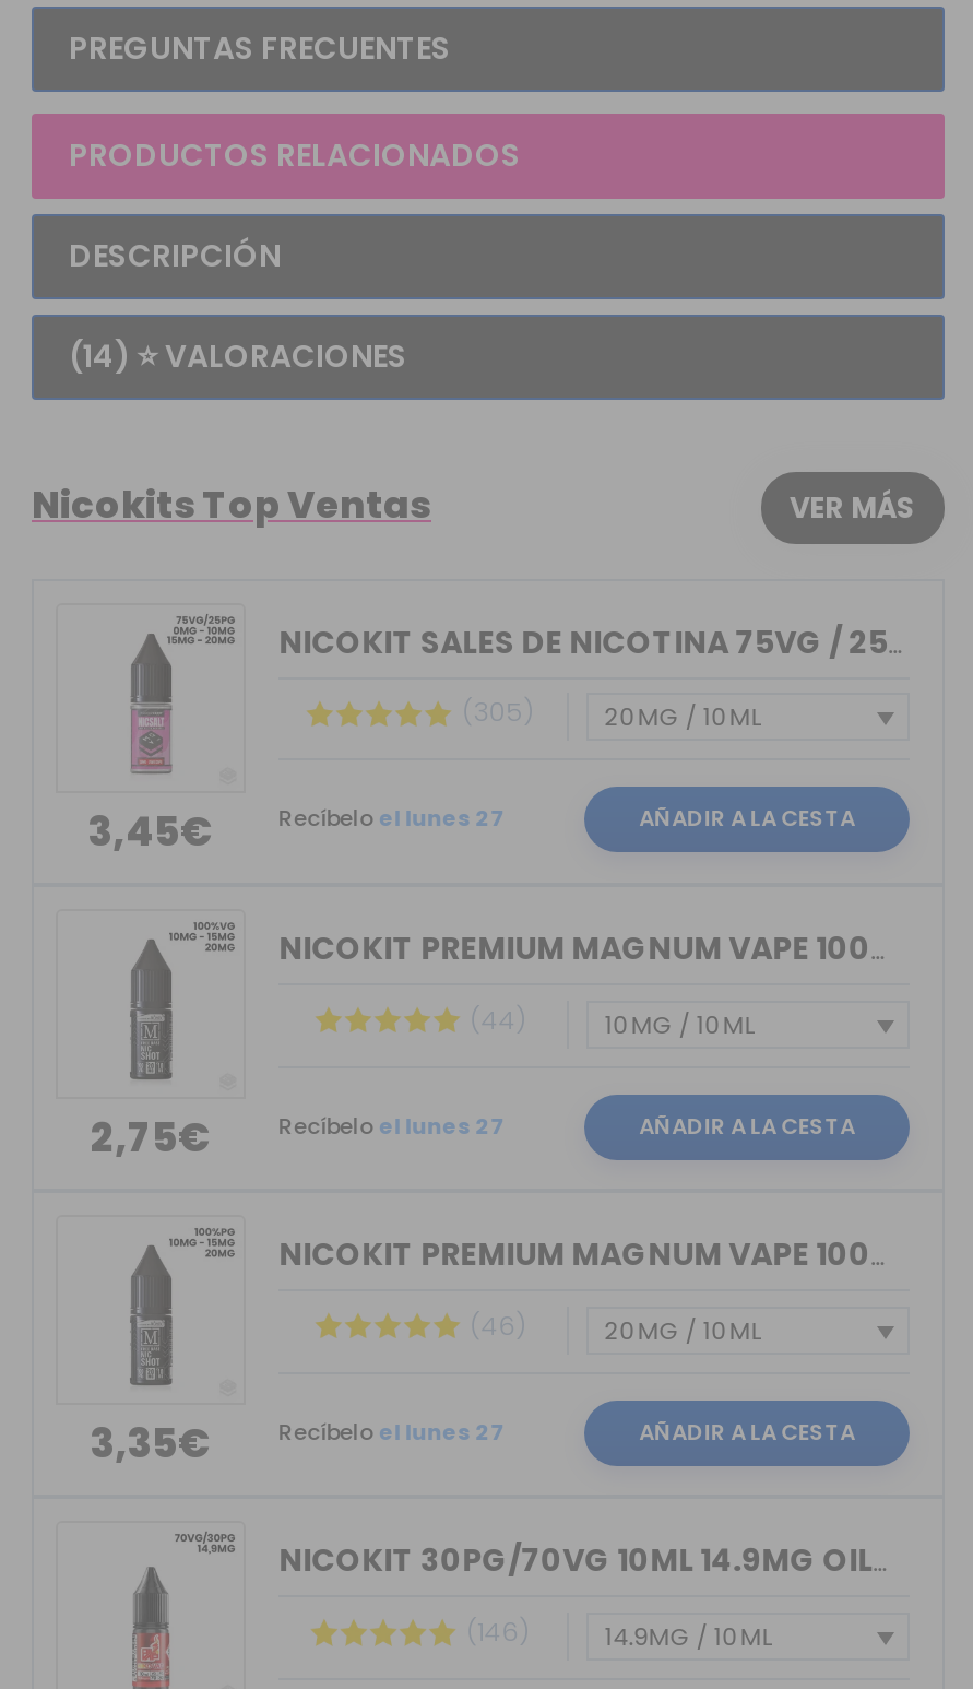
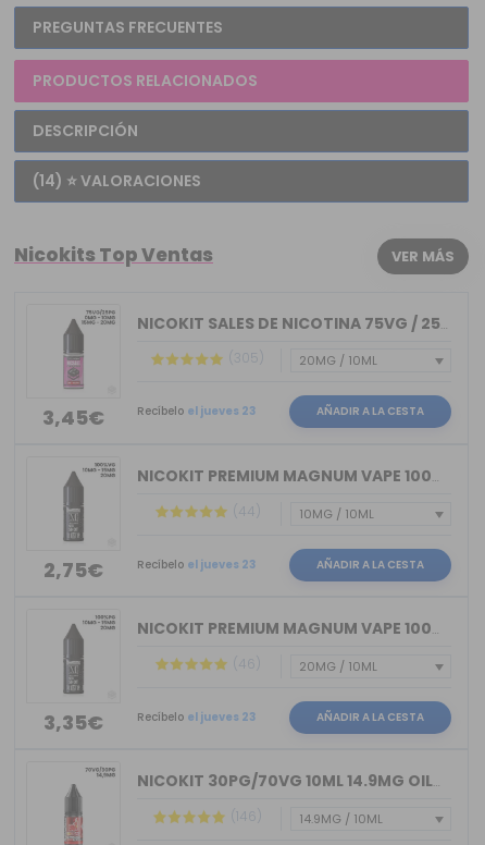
- Recíbelo el lunes 27
+ Recíbelo el jueves 23

- Recíbelo el lunes 27
+ Recíbelo el jueves 23

- Recíbelo el lunes 27
+ Recíbelo el jueves 23
